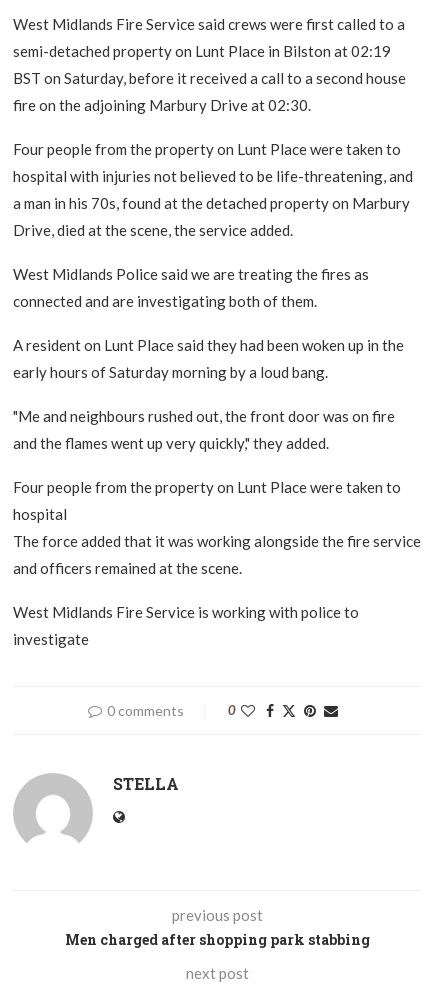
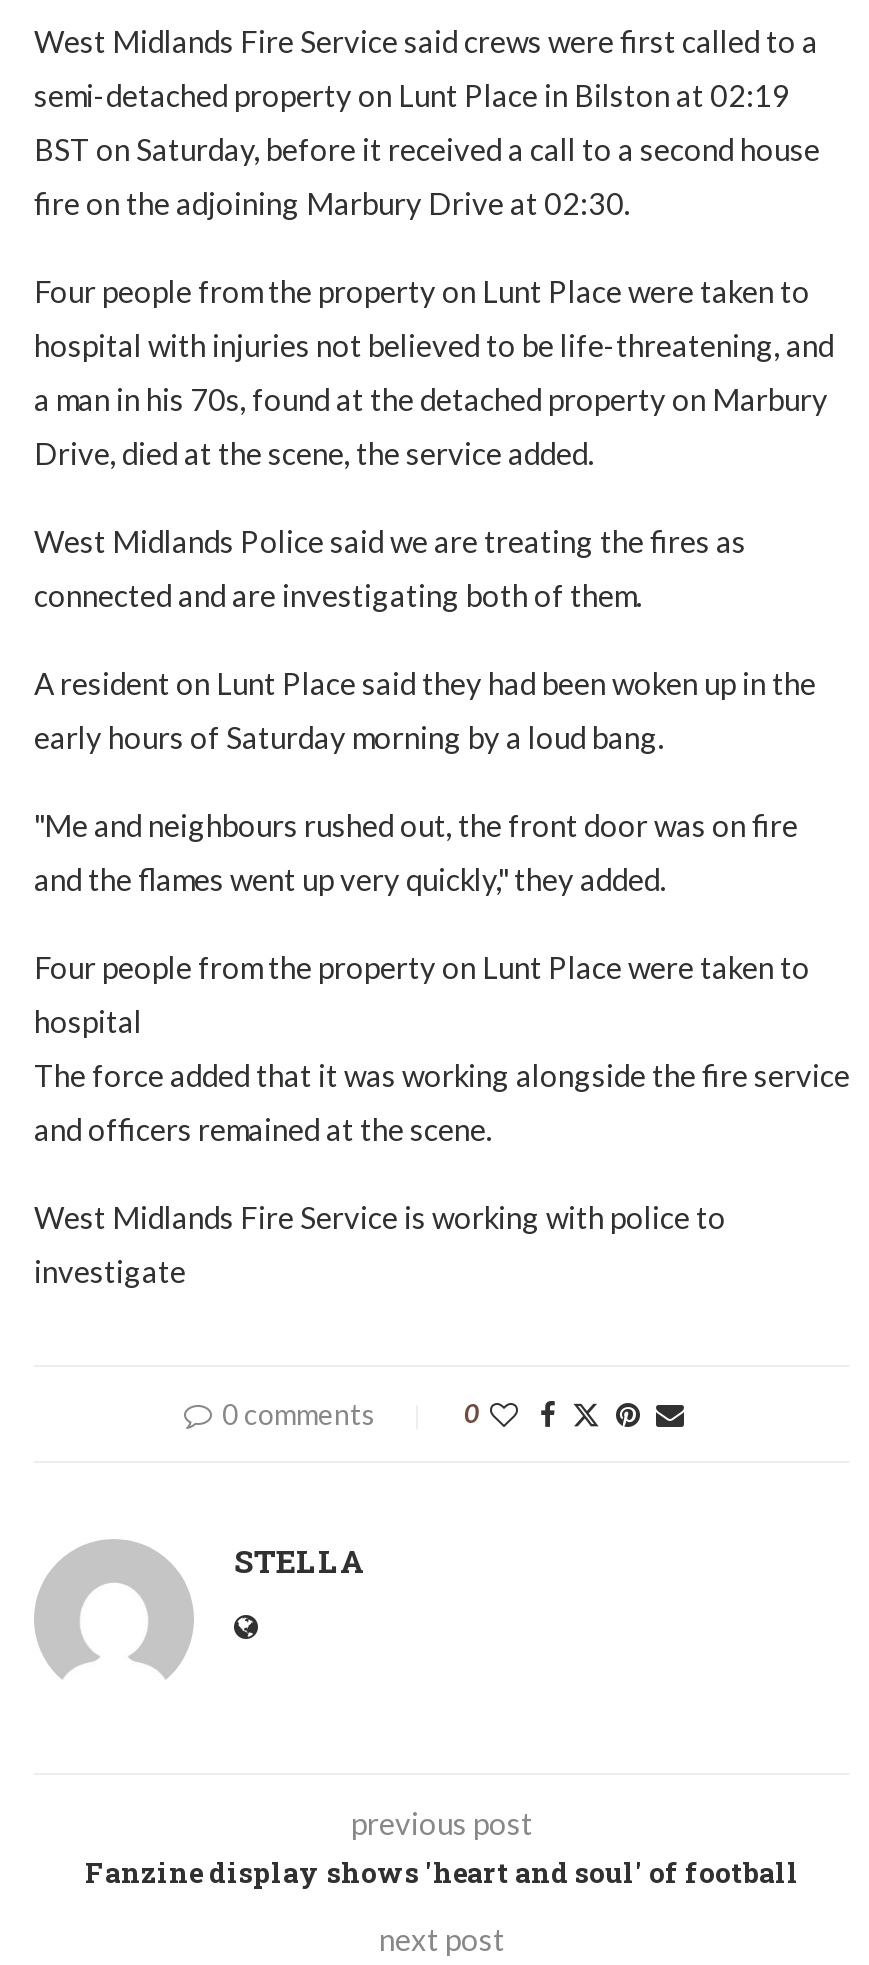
- Men charged after shopping park stabbing
+ Fanzine display shows 'heart and soul' of football
